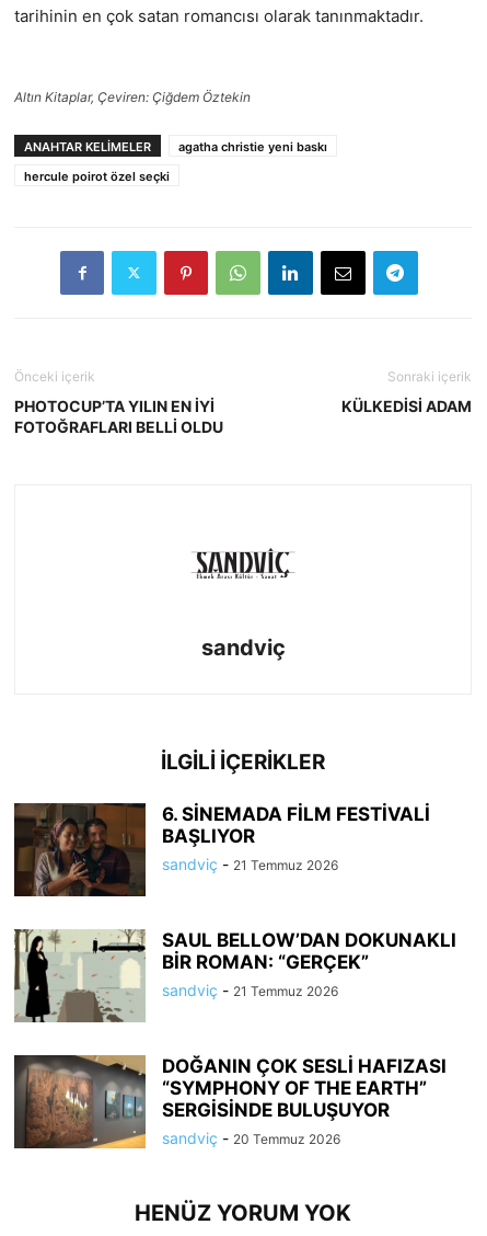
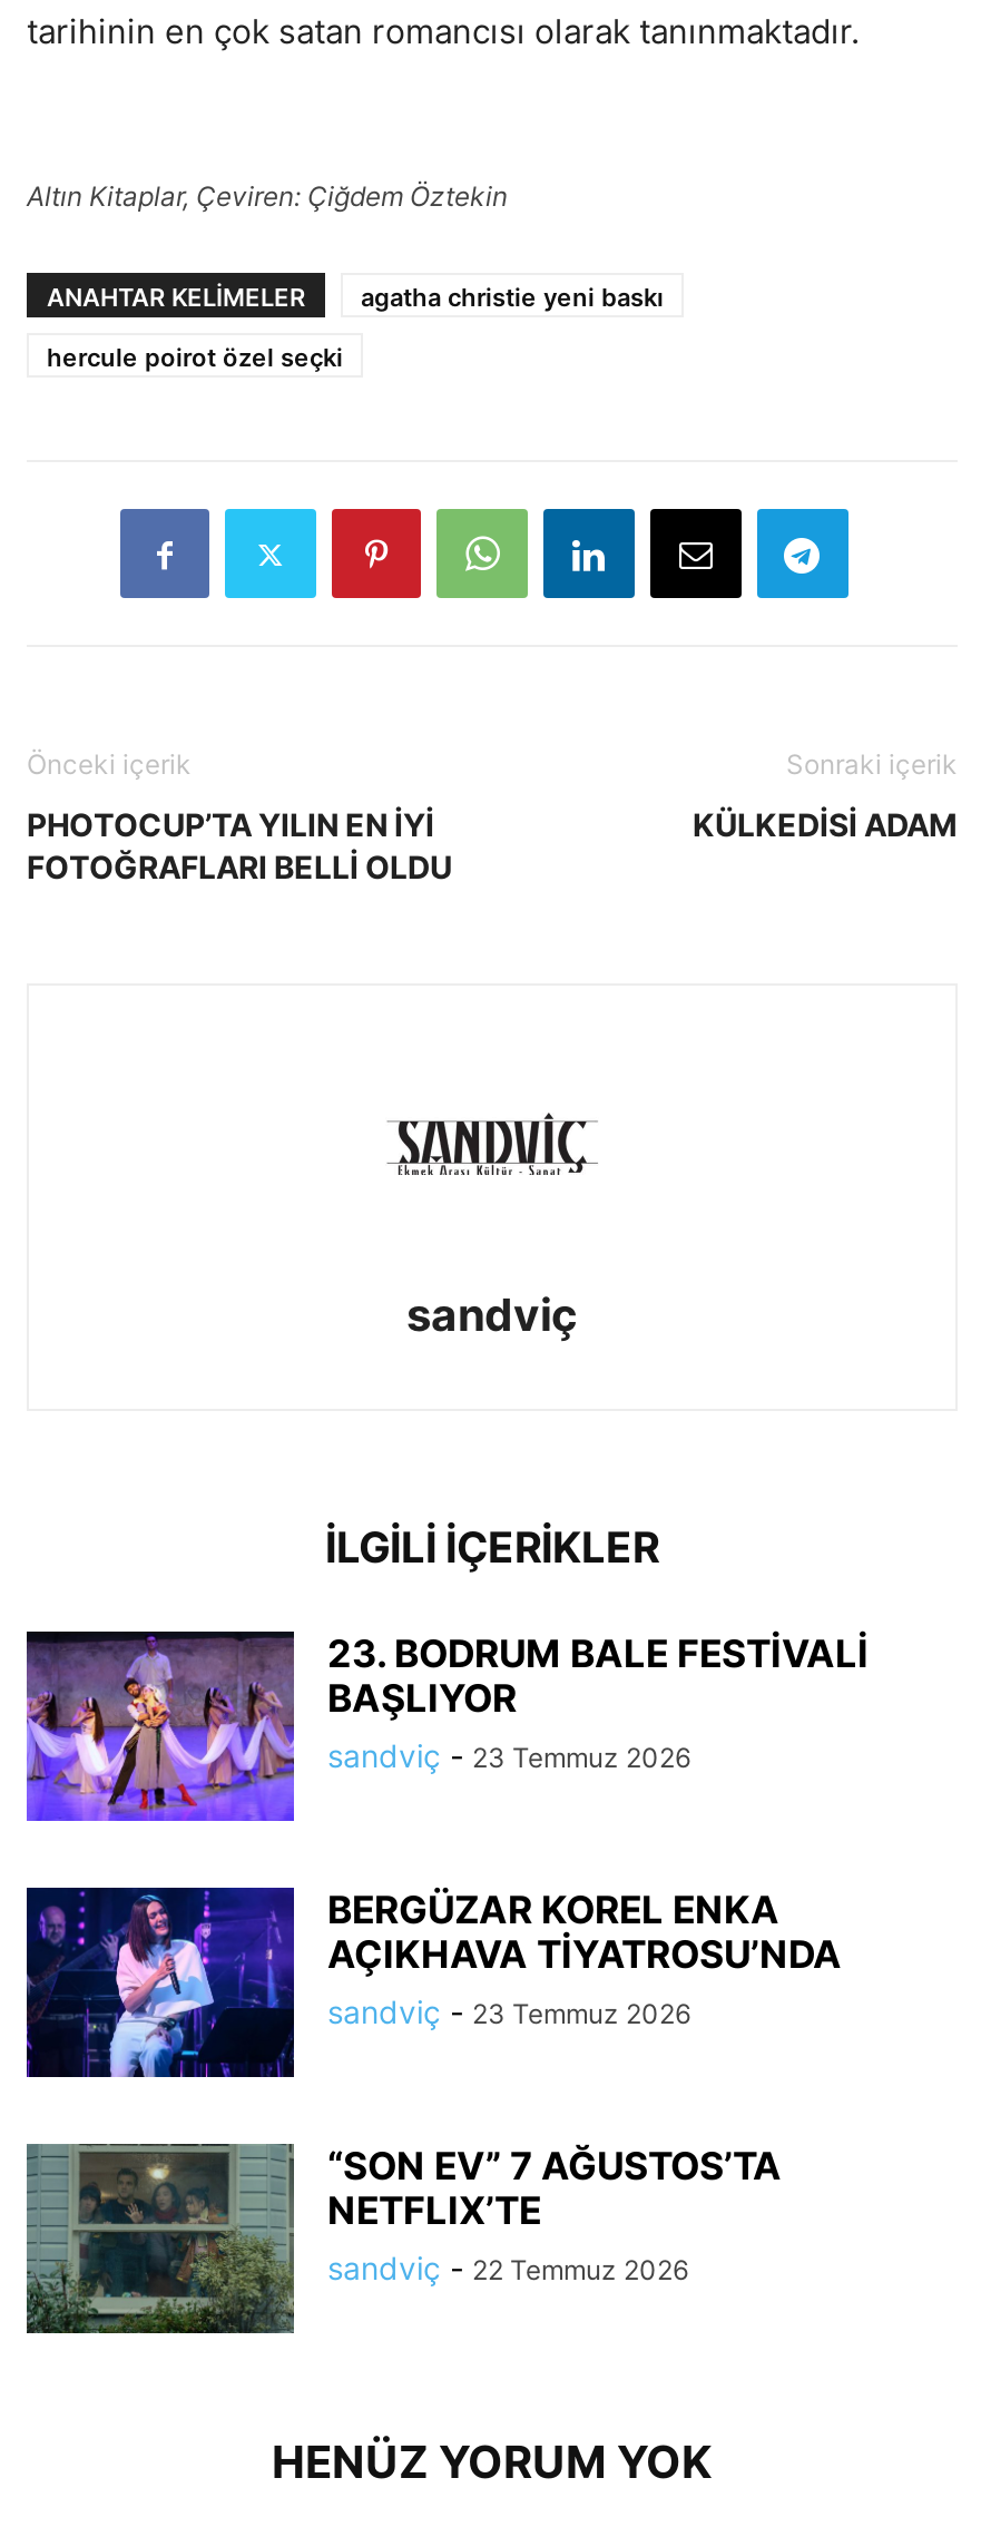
- [image]
- 6. SİNEMADA FİLM FESTİVALİ
+ [image]
+ 23. BODRUM BALE FESTİVALİ

- sandviç - 21 Temmuz 2026
+ sandviç - 23 Temmuz 2026

- [image]
- SAUL BELLOW’DAN DOKUNAKLI
- BİR ROMAN: “GERÇEK”
- sandviç - 21 Temmuz 2026
+ [image]
+ BERGÜZAR KOREL ENKA
+ AÇIKHAVA TİYATROSU’NDA
+ sandviç - 23 Temmuz 2026

- [image]
- DOĞANIN ÇOK SESLİ HAFIZASI
- “SYMPHONY OF THE EARTH”
- SERGİSİNDE BULUŞUYOR
- sandviç - 20 Temmuz 2026
+ [image]
+ “SON EV” 7 AĞUSTOS’TA
+ NETFLIX’TE
+ sandviç - 22 Temmuz 2026
